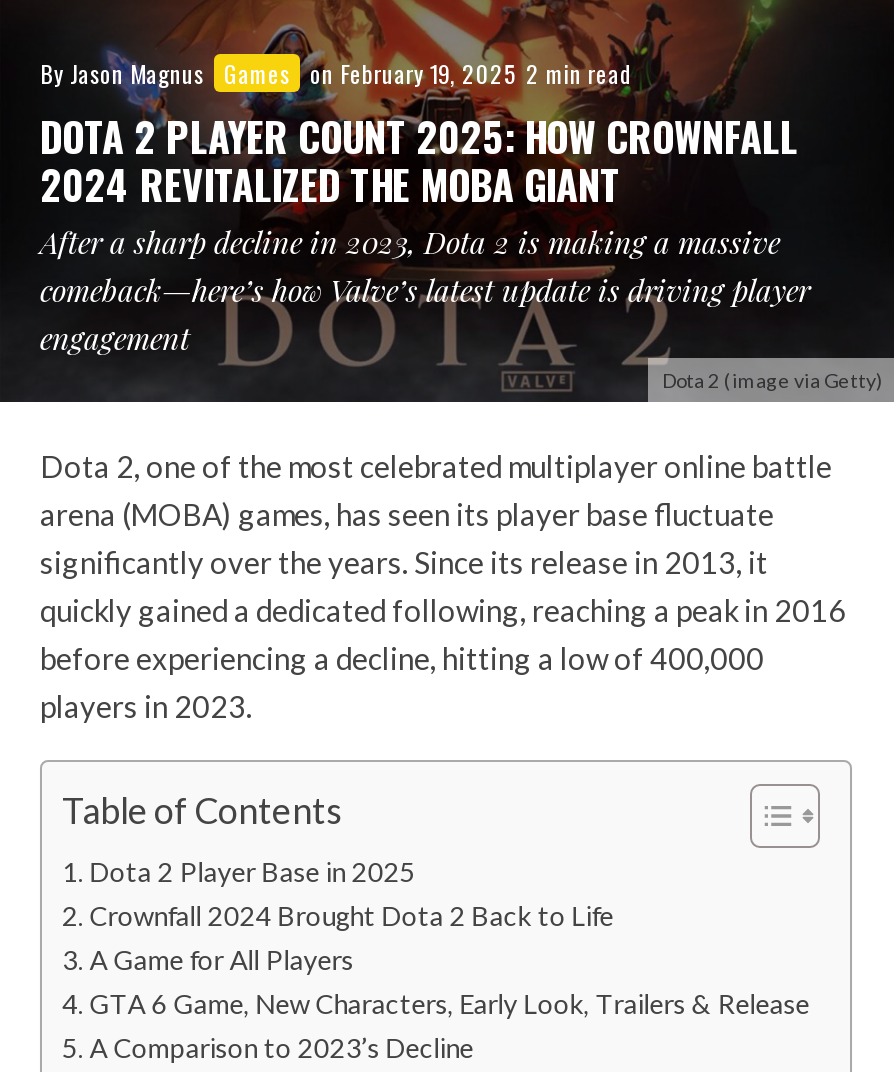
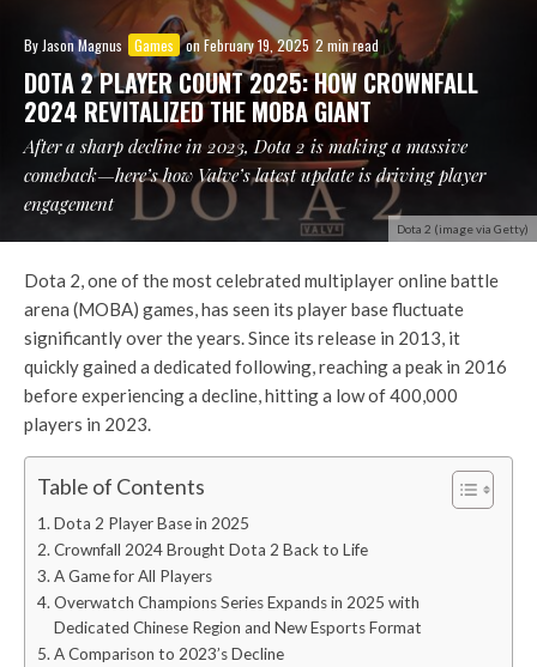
- GTA 6 Game, New Characters, Early Look, Trailers & Release
+ Overwatch Champions Series Expands in 2025 with
+ Dedicated Chinese Region and New Esports Format
